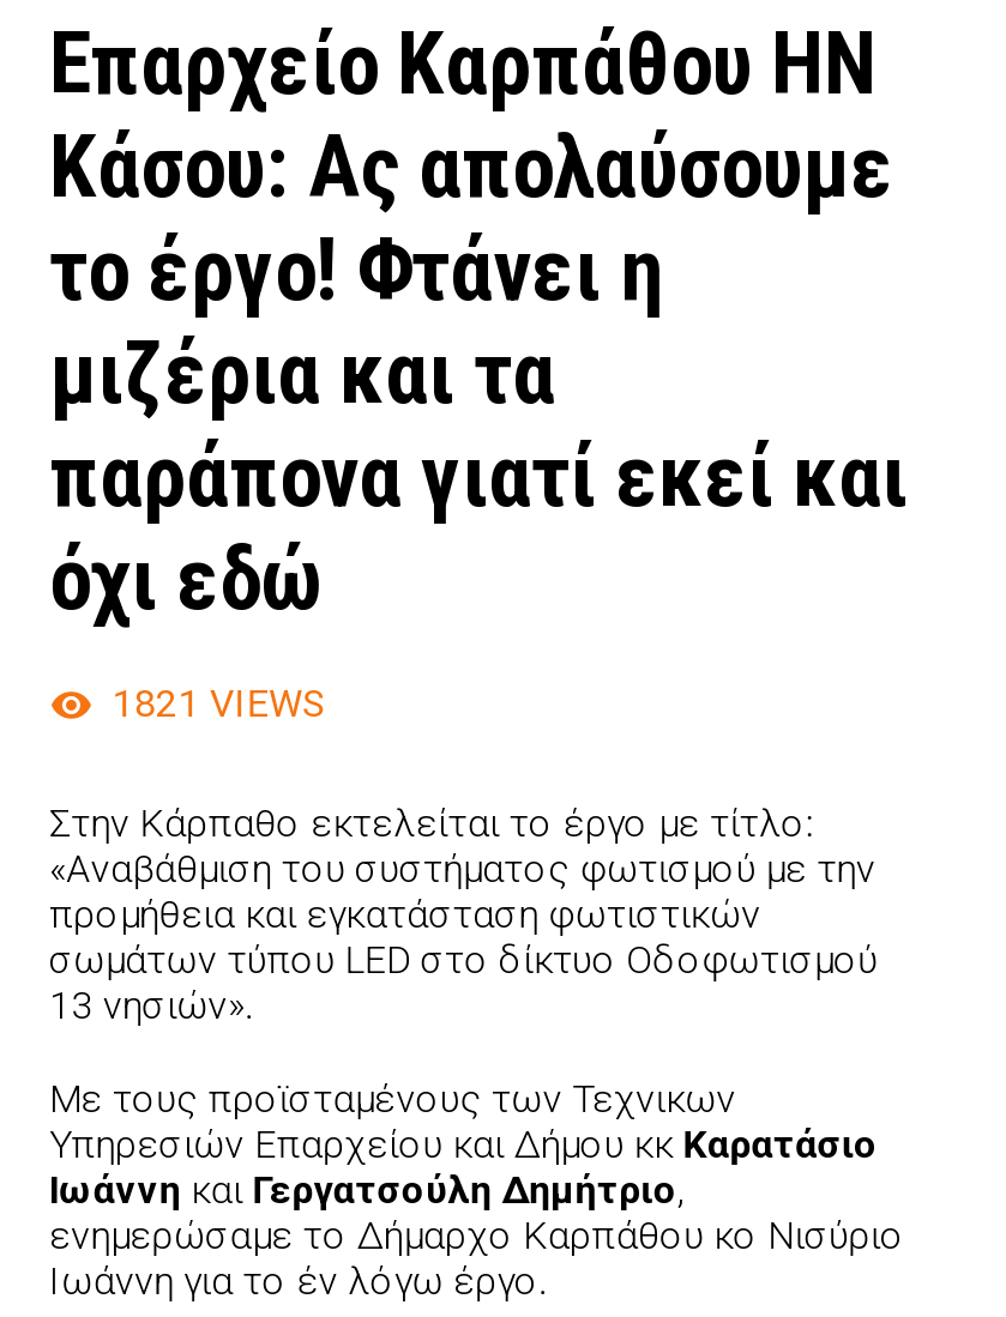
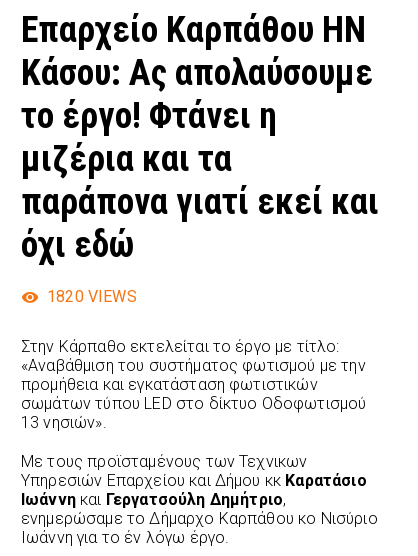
- 1821 VIEWS
+ 1820 VIEWS
